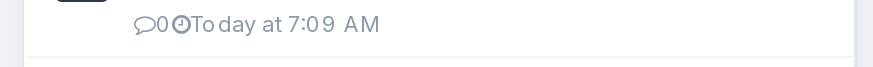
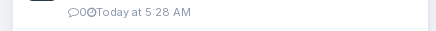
- 0 Today at 7:09 AM
+ 0 Today at 5:28 AM
